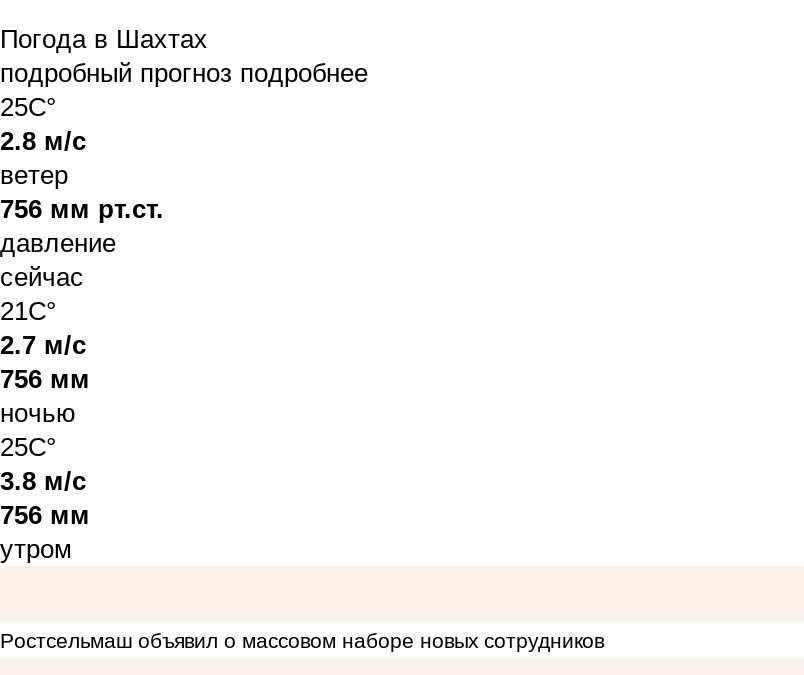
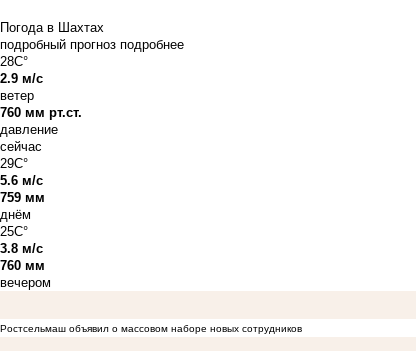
- 25C°
- 2.8 м/с
+ 28C°
+ 2.9 м/с

- 756 мм рт.ст.
+ 760 мм рт.ст.

- 21C°
- 2.7 м/с
- 756 мм
- ночью
+ 29C°
+ 5.6 м/с
+ 759 мм
+ днём

- 756 мм
- утром
+ 760 мм
+ вечером
